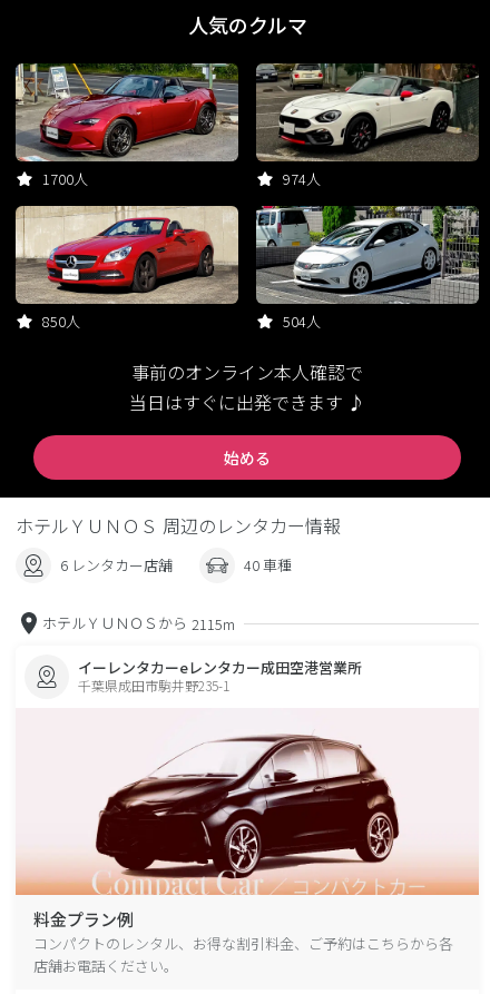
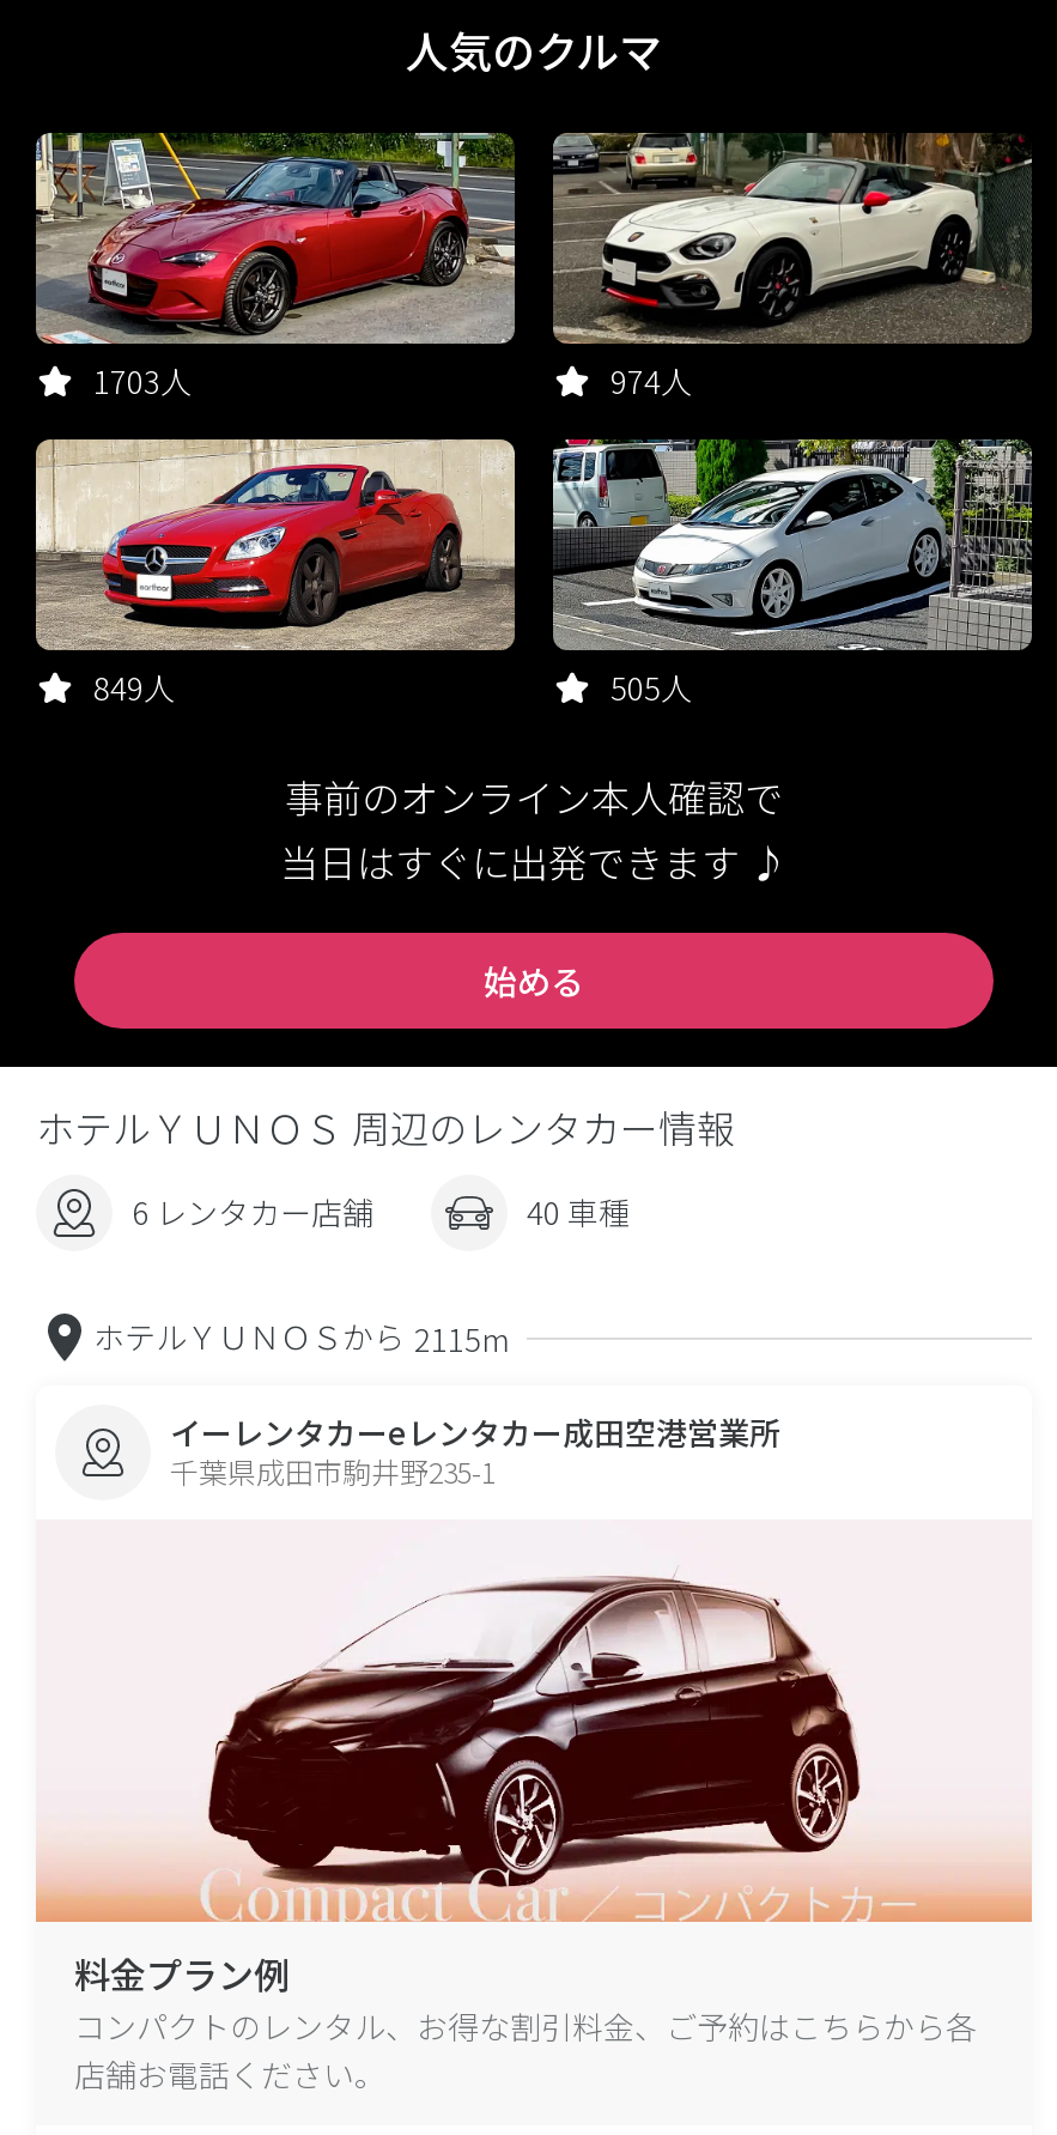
- 1700人
+ 1703人

- 850人
+ 849人

- 504人
+ 505人
